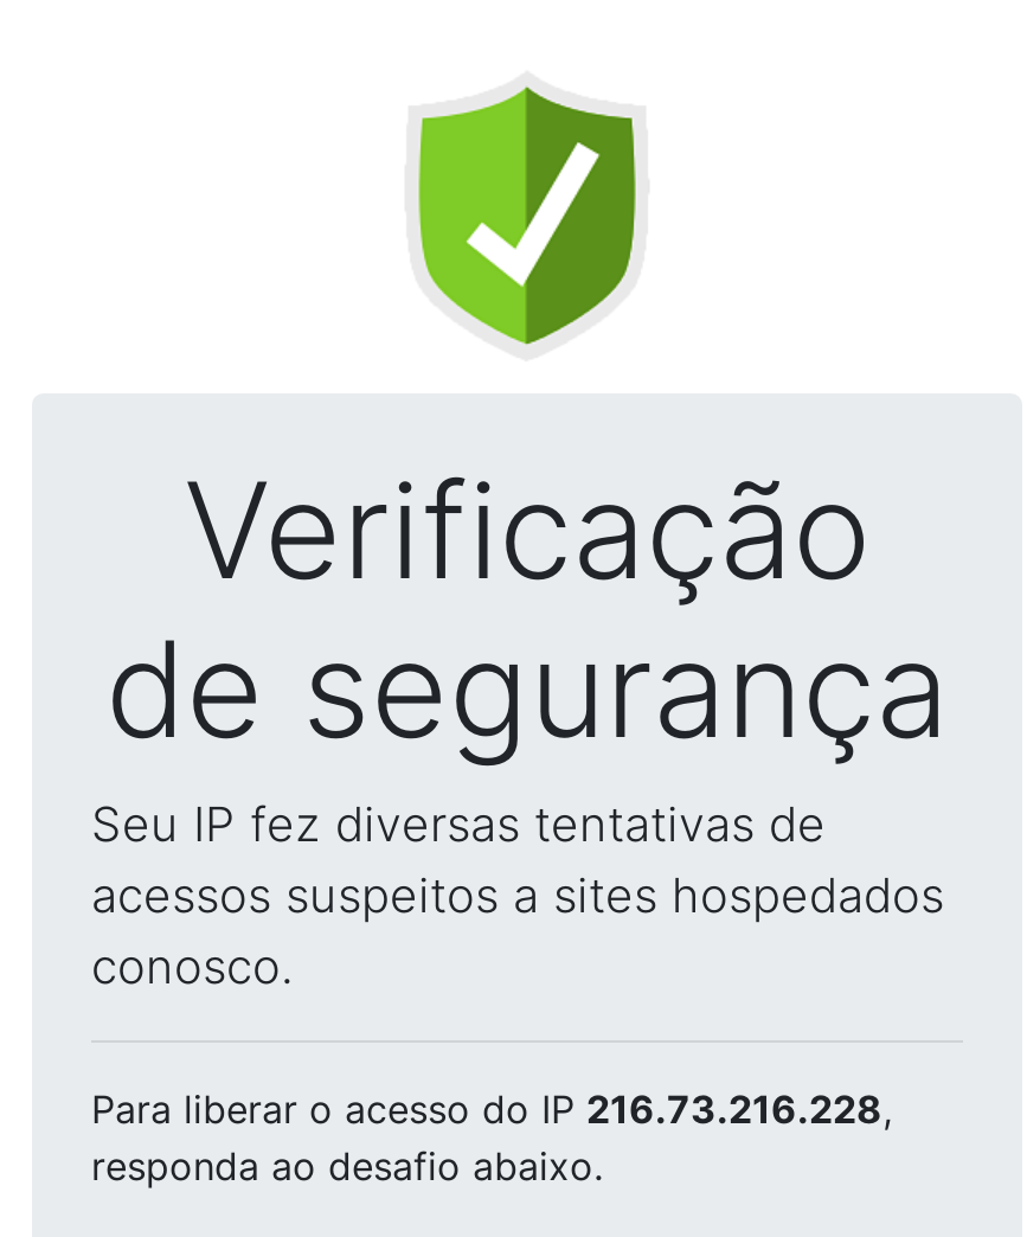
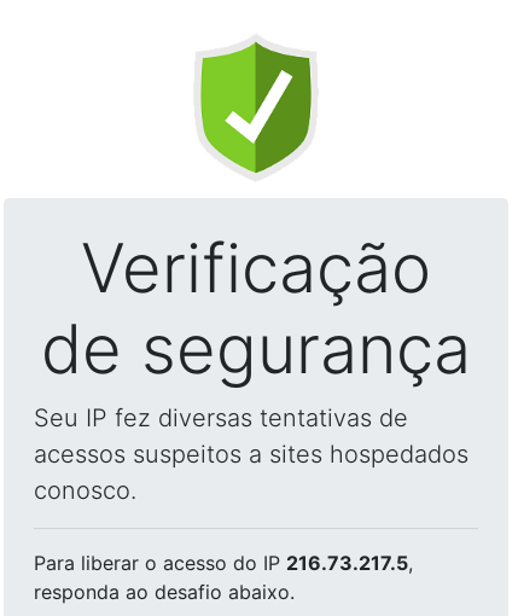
- Para liberar o acesso do IP 216.73.216.228,
+ Para liberar o acesso do IP 216.73.217.5,
